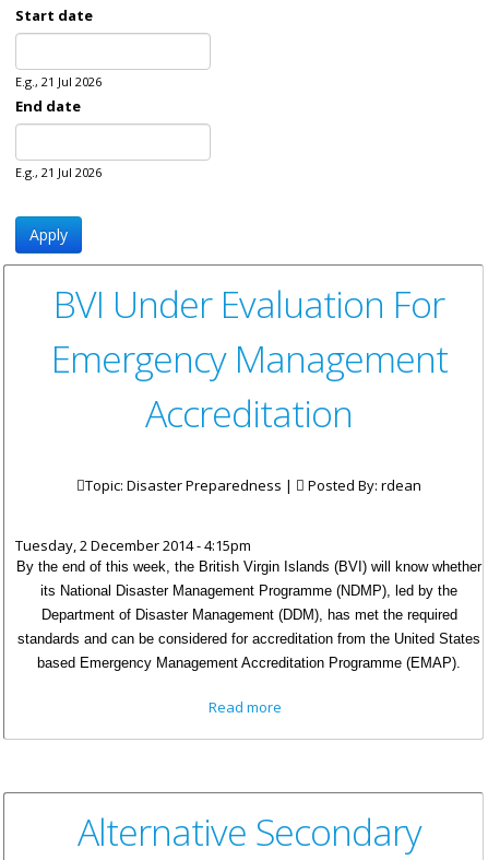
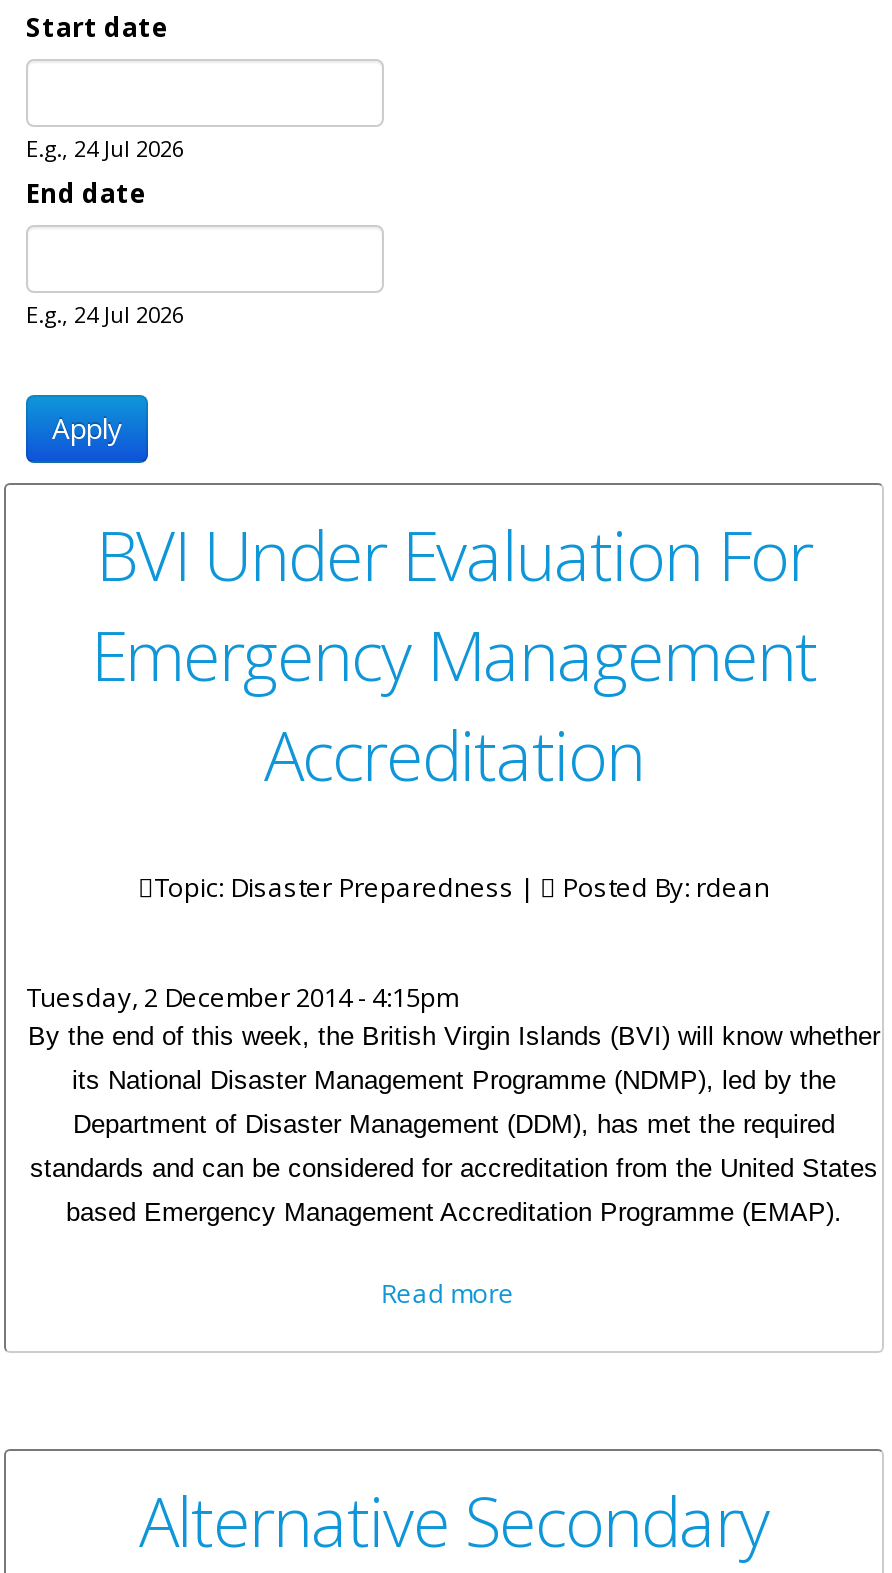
- E.g., 21 Jul 2026
+ E.g., 24 Jul 2026

- E.g., 21 Jul 2026
+ E.g., 24 Jul 2026
